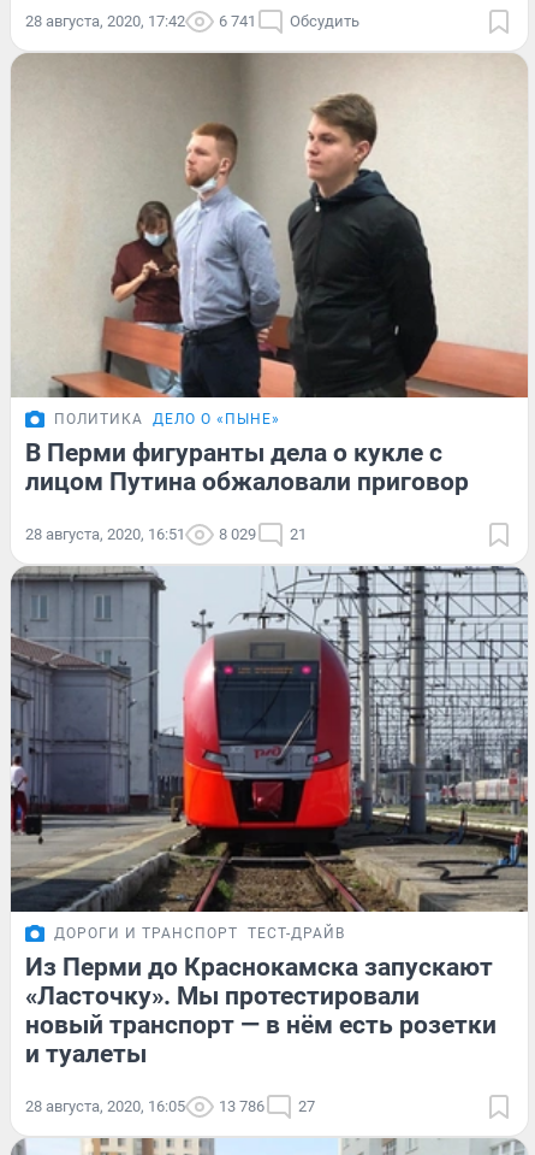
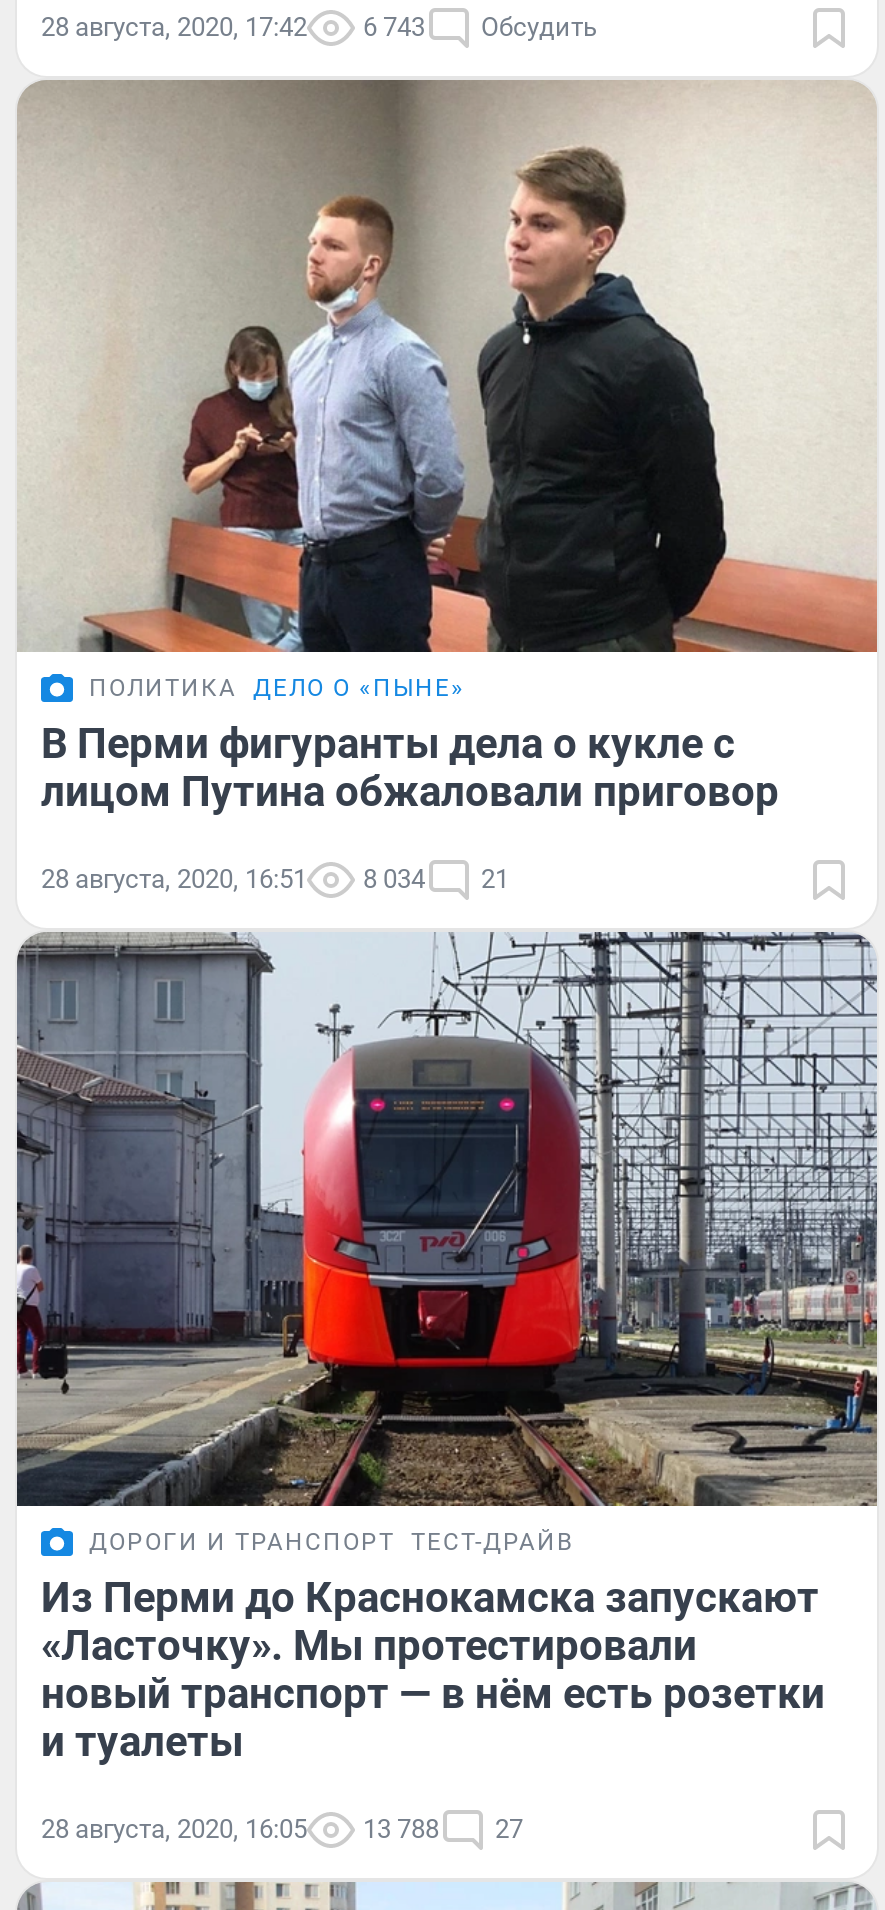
- 28 августа, 2020, 17:42 6 741 Обсудить
+ 28 августа, 2020, 17:42 6 743 Обсудить

- 28 августа, 2020, 16:51 8 029 21
+ 28 августа, 2020, 16:51 8 034 21

- 28 августа, 2020, 16:05 13 786 27
+ 28 августа, 2020, 16:05 13 788 27
